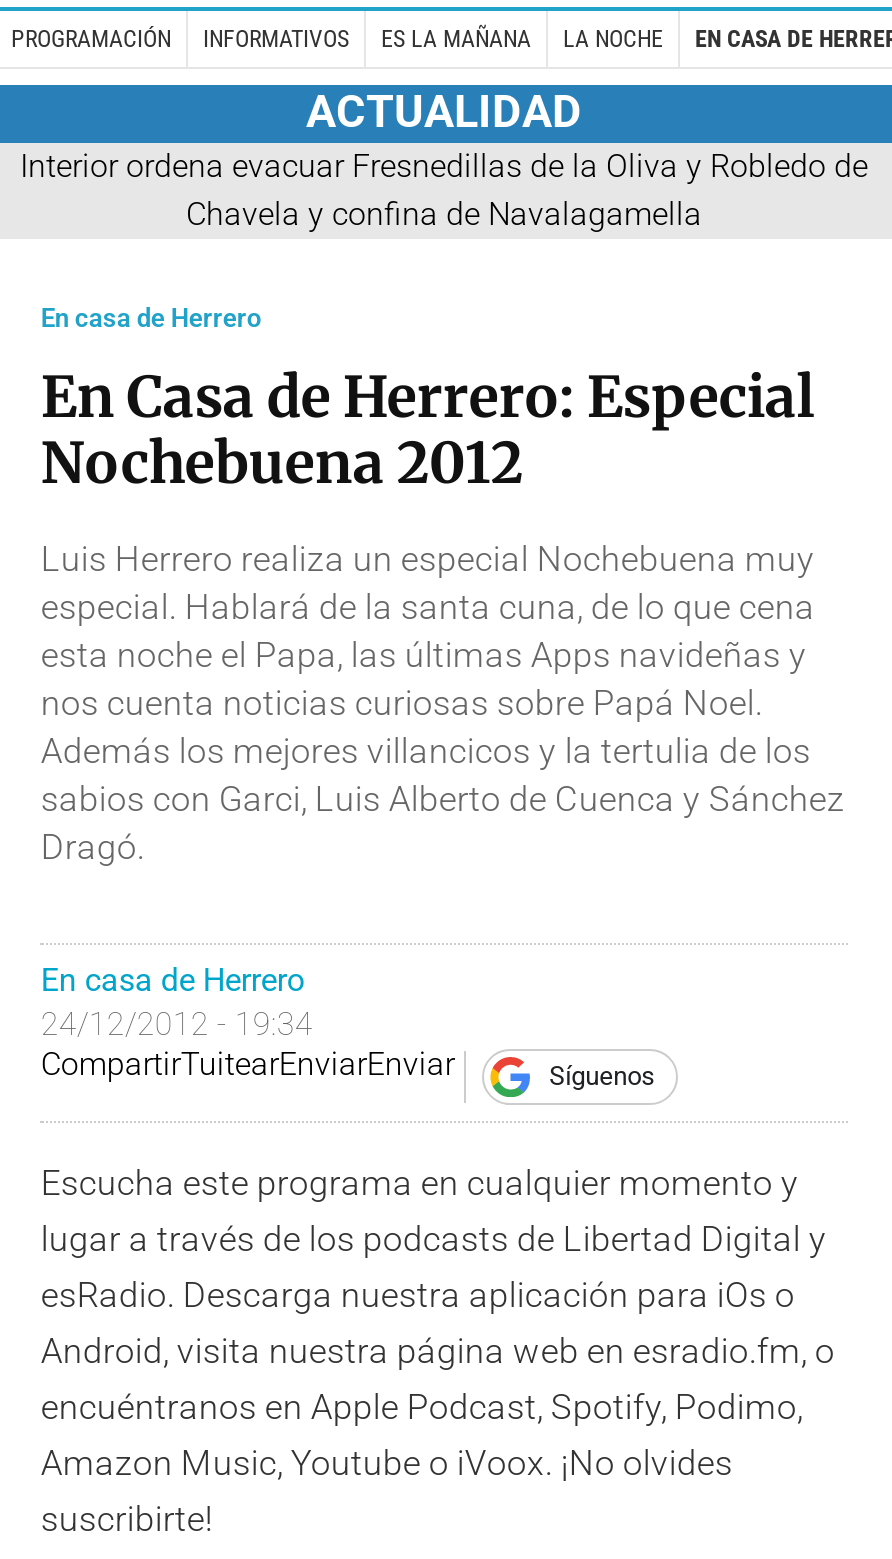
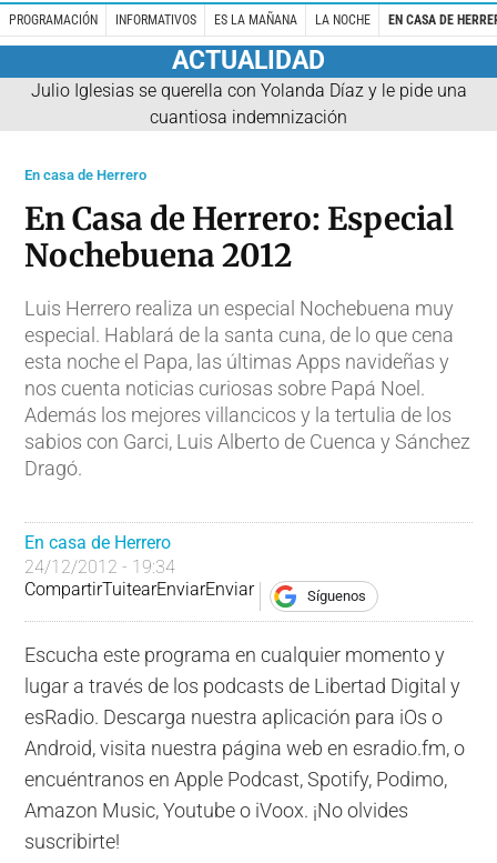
- Interior ordena evacuar Fresnedillas de la Oliva y Robledo de
- Chavela y confina de Navalagamella
+ Julio Iglesias se querella con Yolanda Díaz y le pide una
+ cuantiosa indemnización
